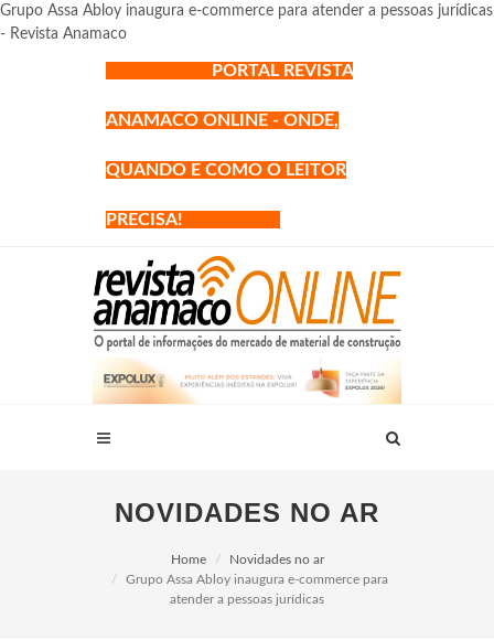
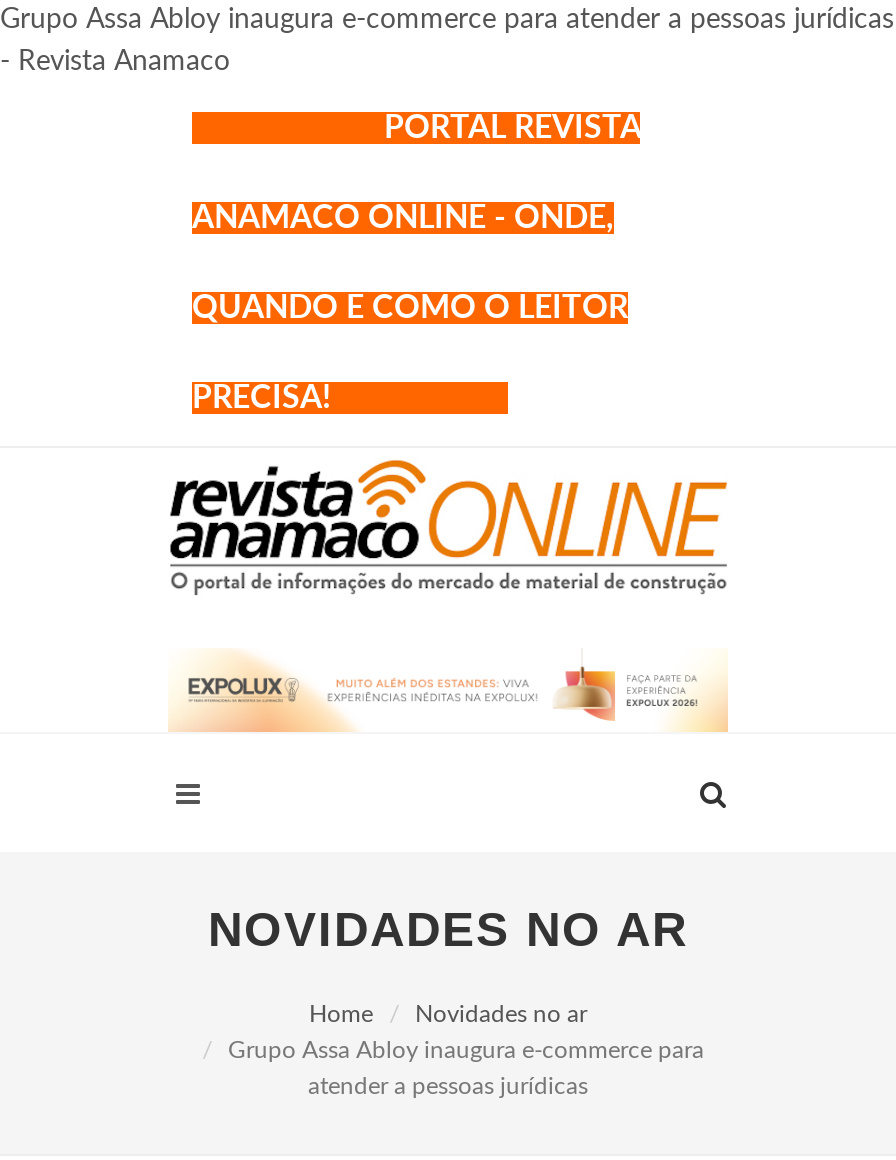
- [image]
+ [image]
